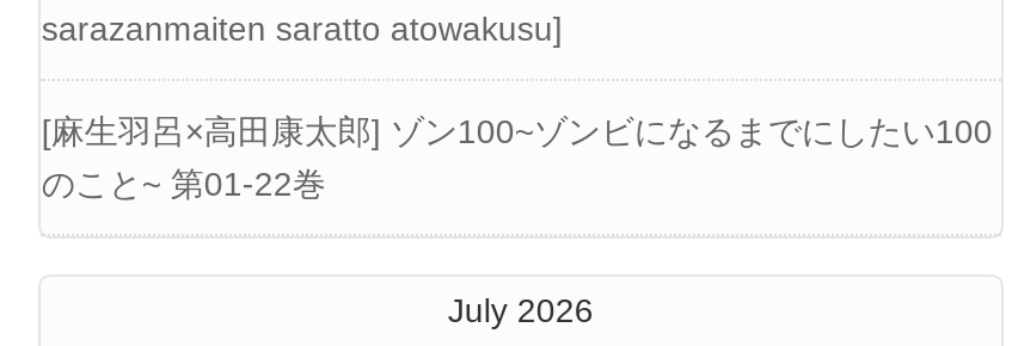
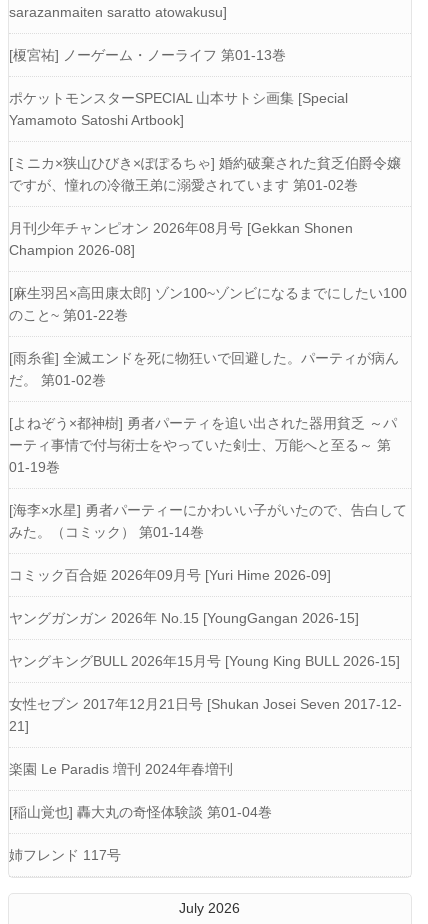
+ [榎宮祐] ノーゲーム・ノーライフ 第01-13巻
+ ポケットモンスターSPECIAL 山本サトシ画集 [Special
+ Yamamoto Satoshi Artbook]
+ [ミニカ×狭山ひびき×ぽぽるちゃ] 婚約破棄された貧乏伯爵令嬢
+ ですが、憧れの冷徹王弟に溺愛されています 第01-02巻
+ 月刊少年チャンピオン 2026年08月号 [Gekkan Shonen
+ Champion 2026-08]

+ [雨糸雀] 全滅エンドを死に物狂いで回避した。パーティが病ん
+ だ。 第01-02巻
+ [よねぞう×都神樹] 勇者パーティを追い出された器用貧乏 ～パ
+ ーティ事情で付与術士をやっていた剣士、万能へと至る～ 第
+ 01-19巻
+ [海李×水星] 勇者パーティーにかわいい子がいたので、告白して
+ みた。（コミック） 第01-14巻
+ コミック百合姫 2026年09月号 [Yuri Hime 2026-09]
+ ヤングガンガン 2026年 No.15 [YoungGangan 2026-15]
+ ヤングキングBULL 2026年15月号 [Young King BULL 2026-15]
+ 女性セブン 2017年12月21日号 [Shukan Josei Seven 2017-12-
+ 21]
+ 楽園 Le Paradis 増刊 2024年春増刊
+ [稲山覚也] 轟大丸の奇怪体験談 第01-04巻
+ 姉フレンド 117号
